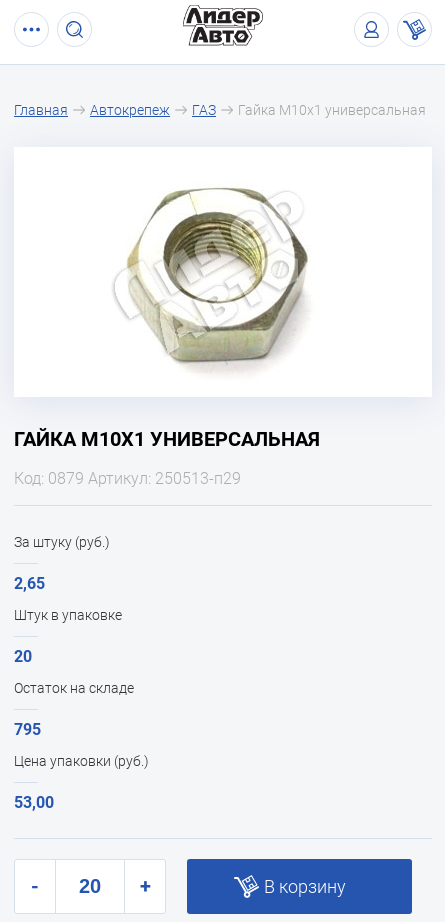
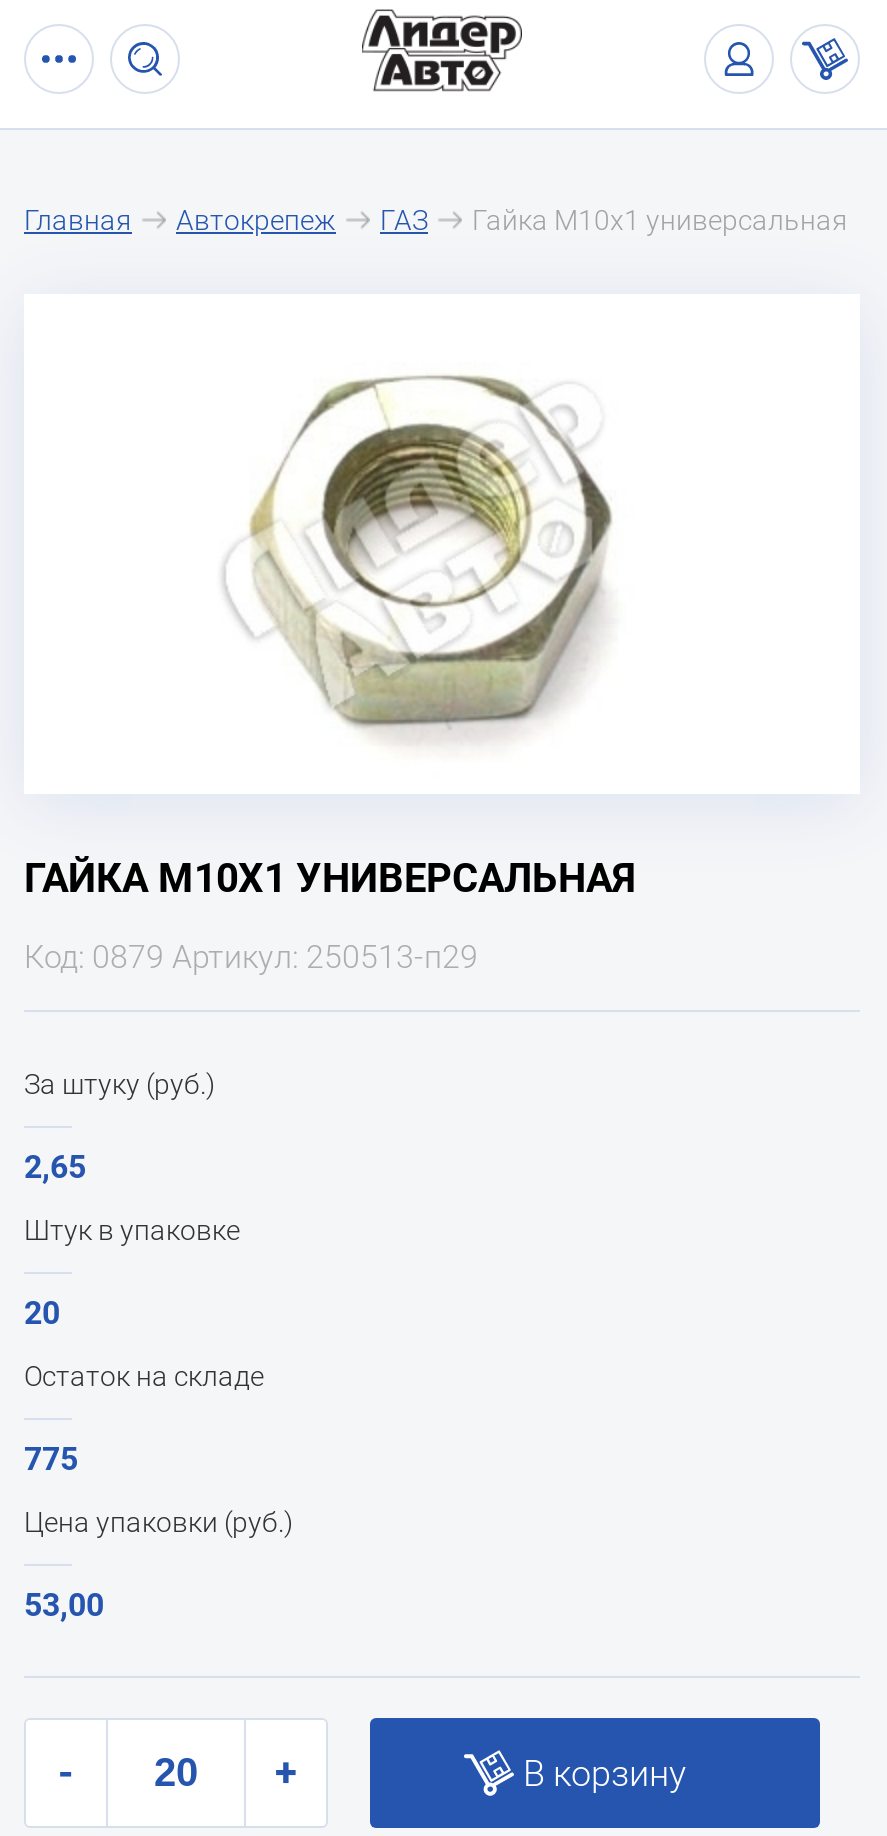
- 795
+ 775
